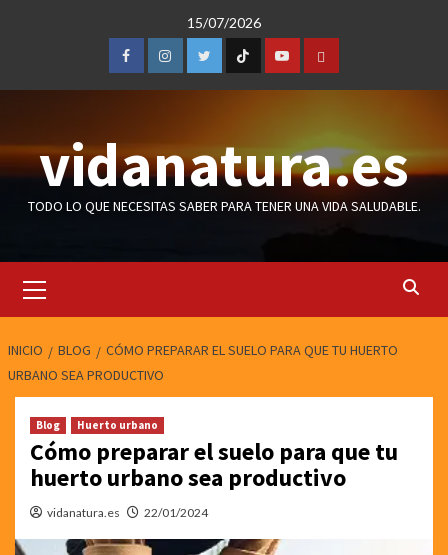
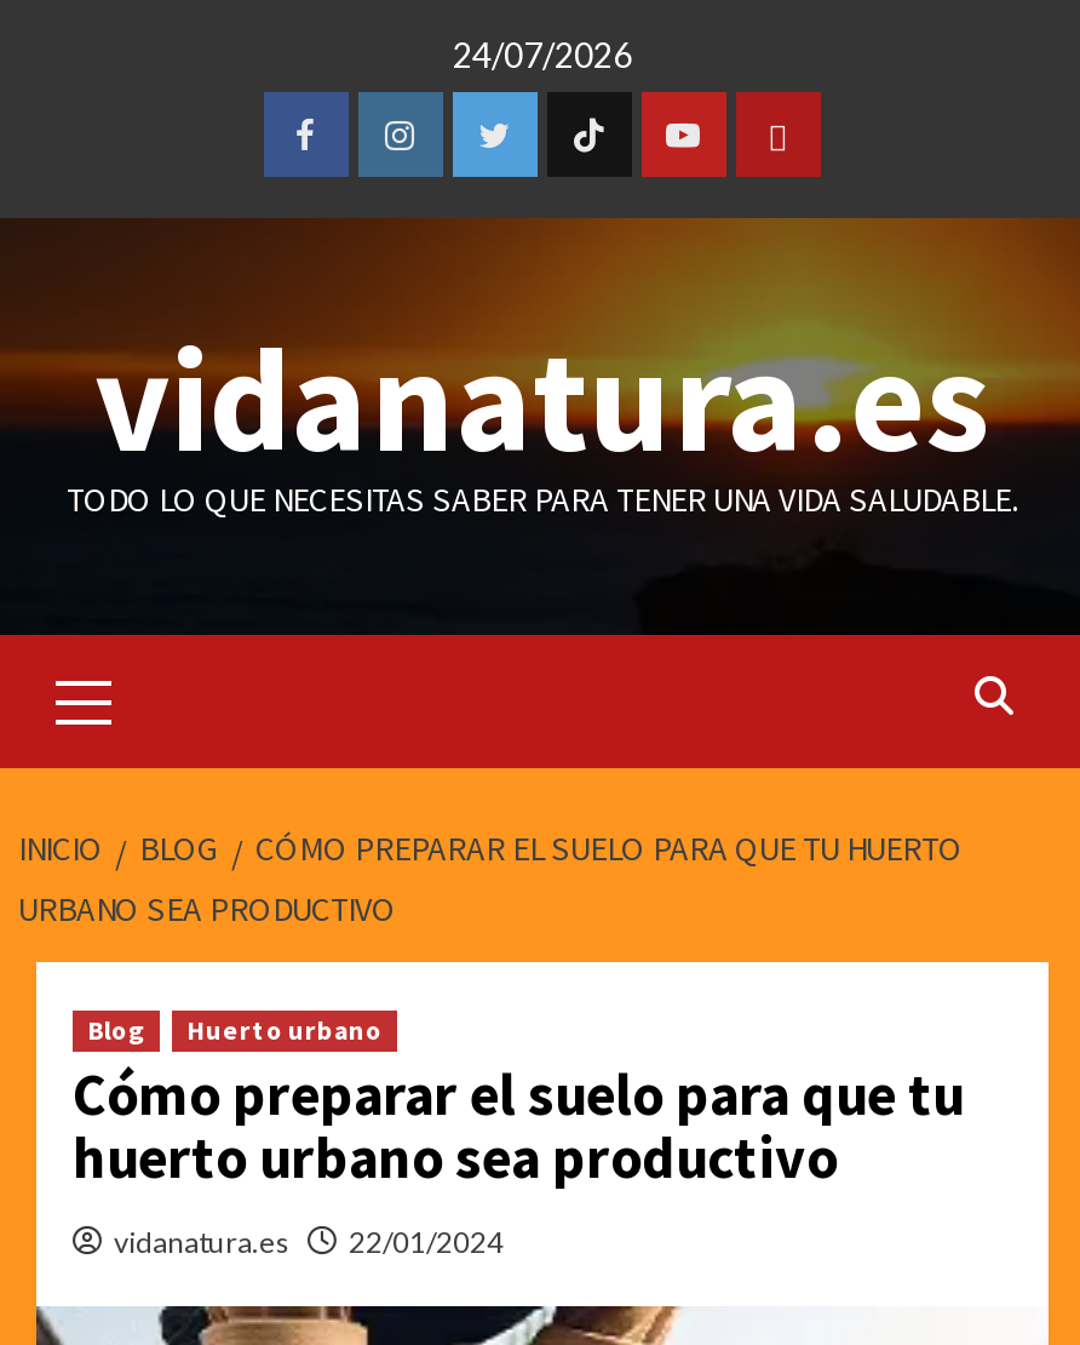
- 15/07/2026
+ 24/07/2026
